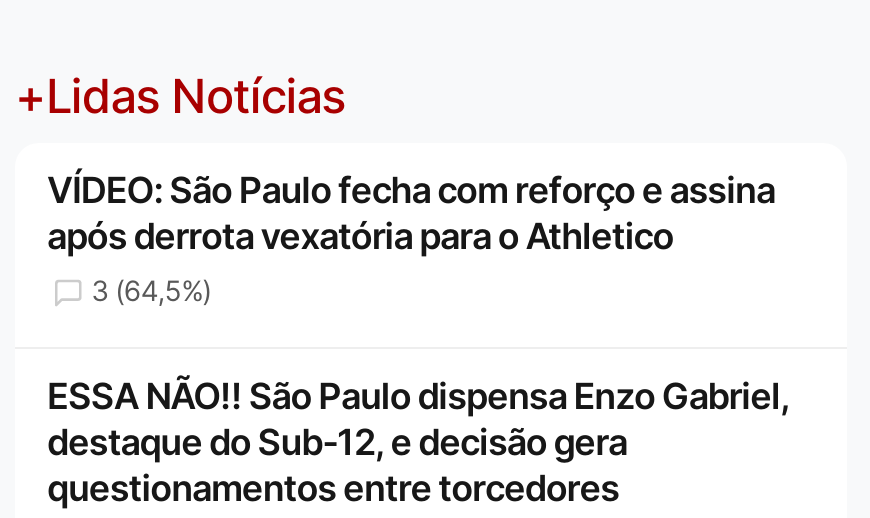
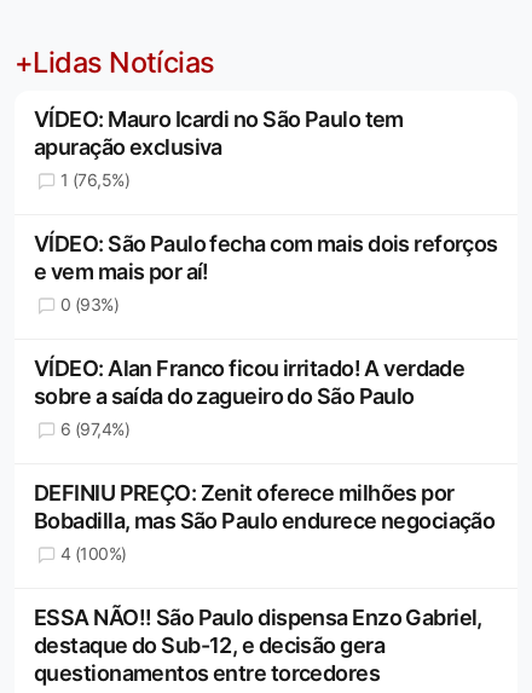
- VÍDEO: São Paulo fecha com reforço e assina
- após derrota vexatória para o Athletico
- 3 (64,5%)
+ VÍDEO: Mauro Icardi no São Paulo tem
+ apuração exclusiva
+ 1 (76,5%)
+ VÍDEO: São Paulo fecha com mais dois reforços
+ e vem mais por aí!
+ 0 (93%)
+ VÍDEO: Alan Franco ficou irritado! A verdade
+ sobre a saída do zagueiro do São Paulo
+ 6 (97,4%)
+ DEFINIU PREÇO: Zenit oferece milhões por
+ Bobadilla, mas São Paulo endurece negociação
+ 4 (100%)
